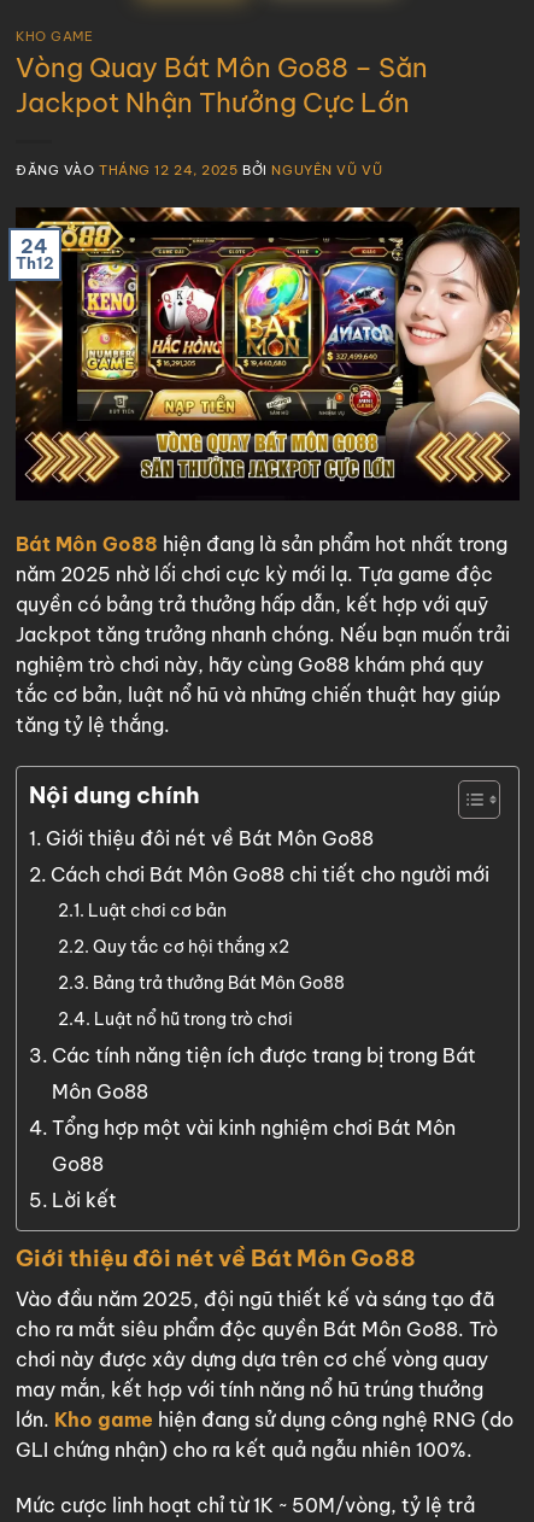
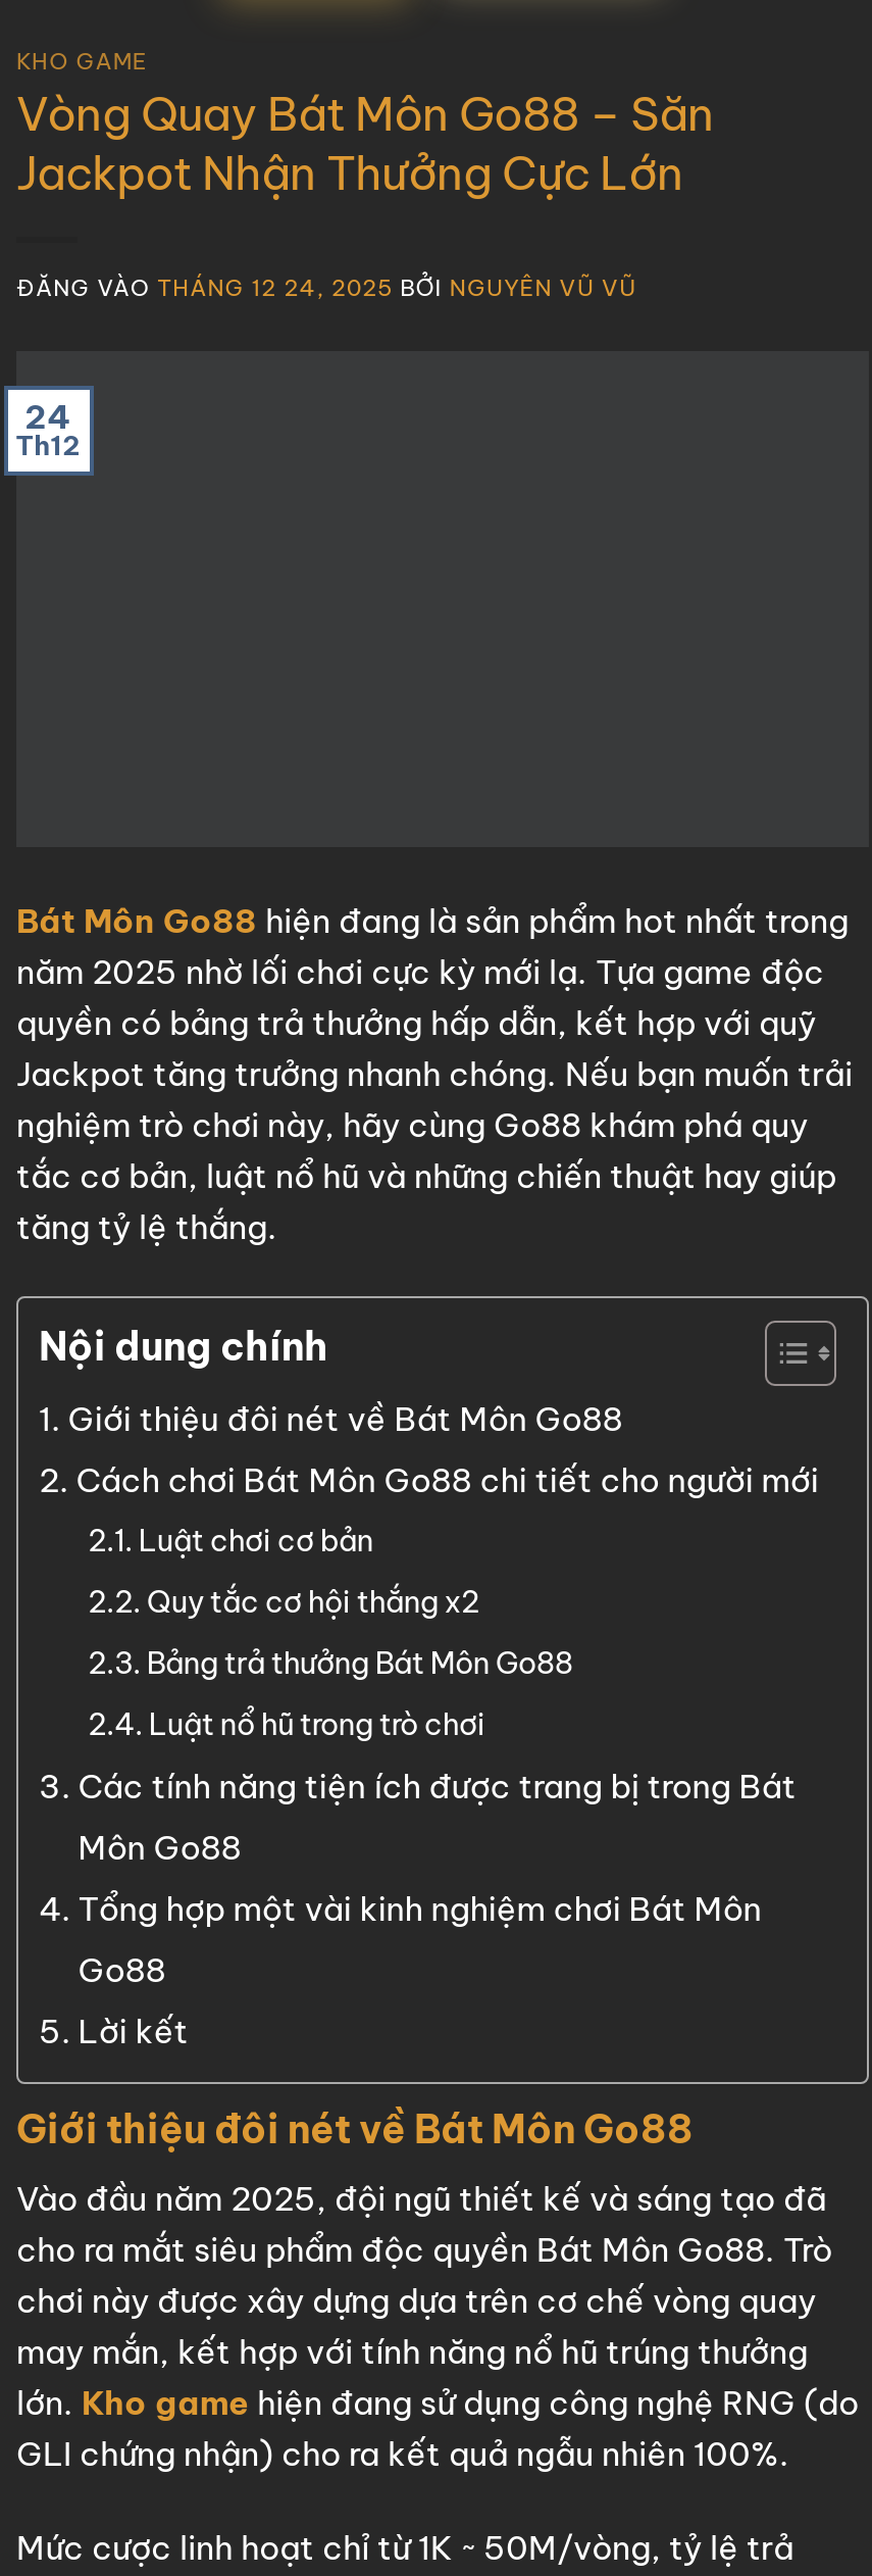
- [image]
